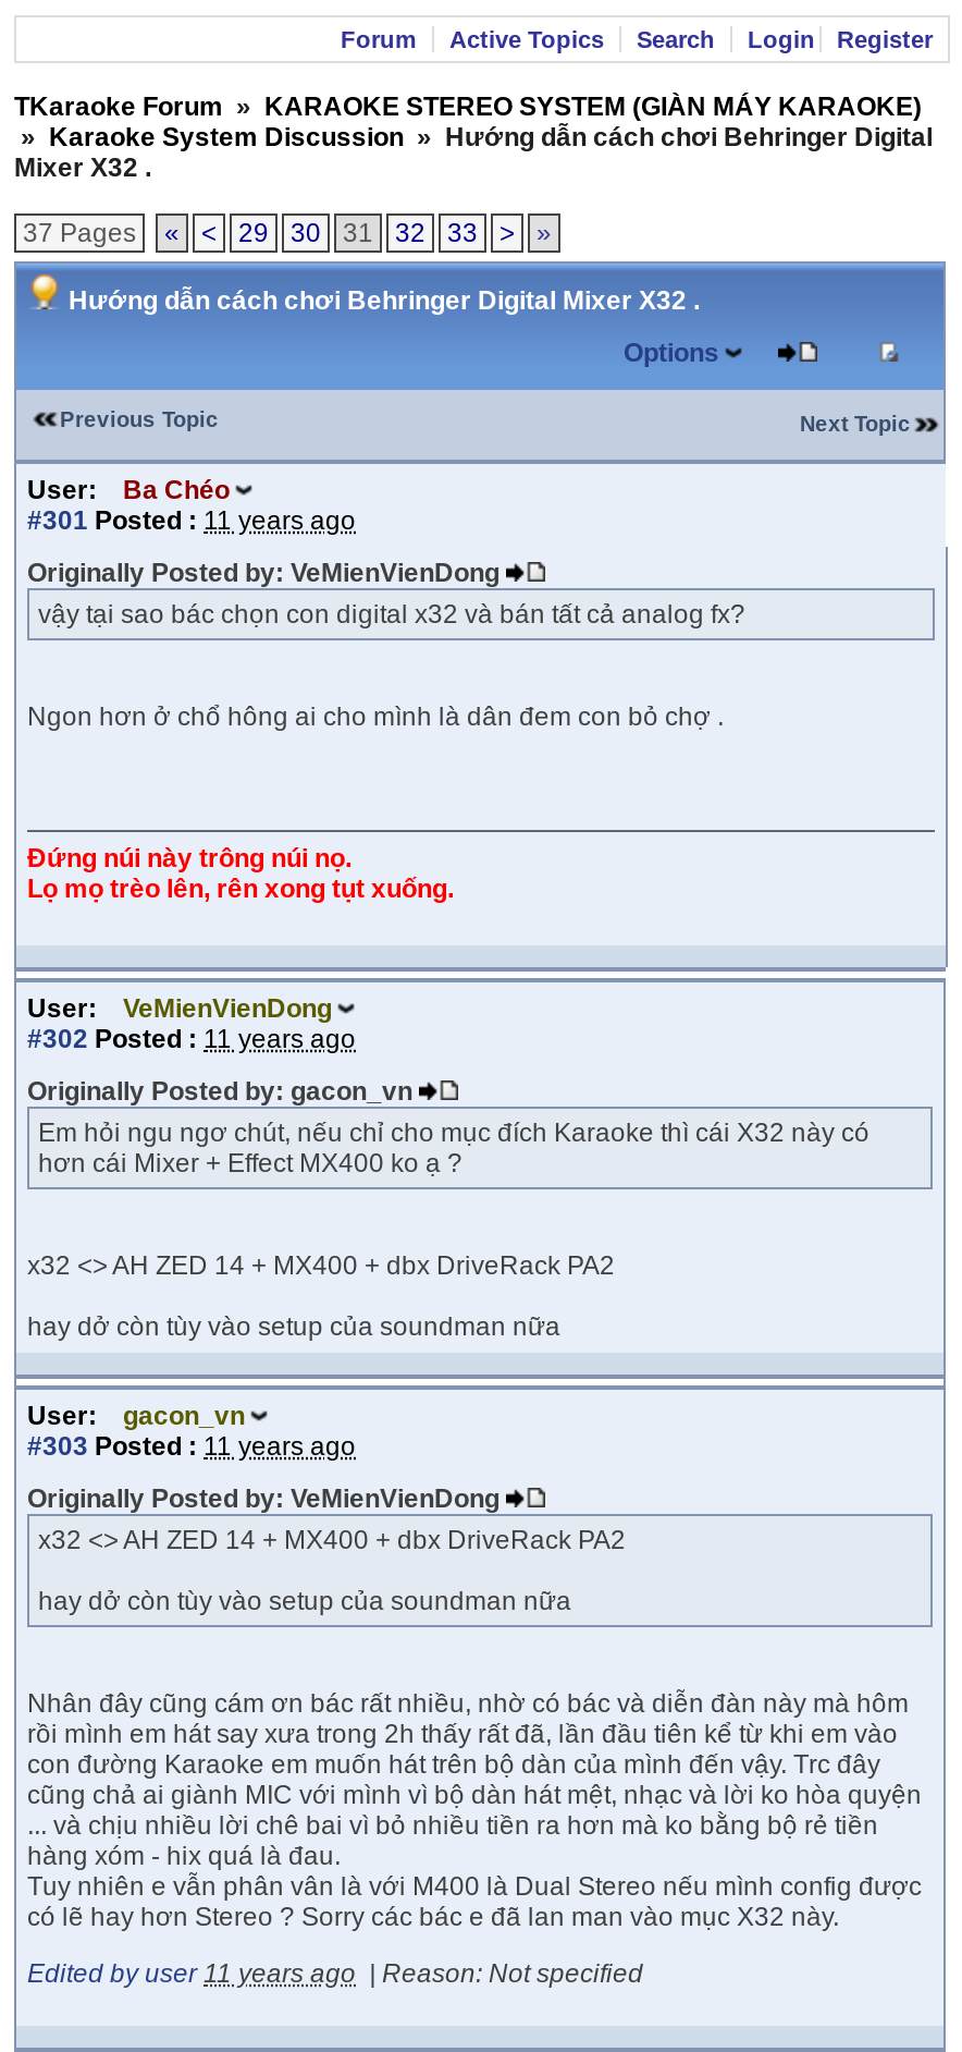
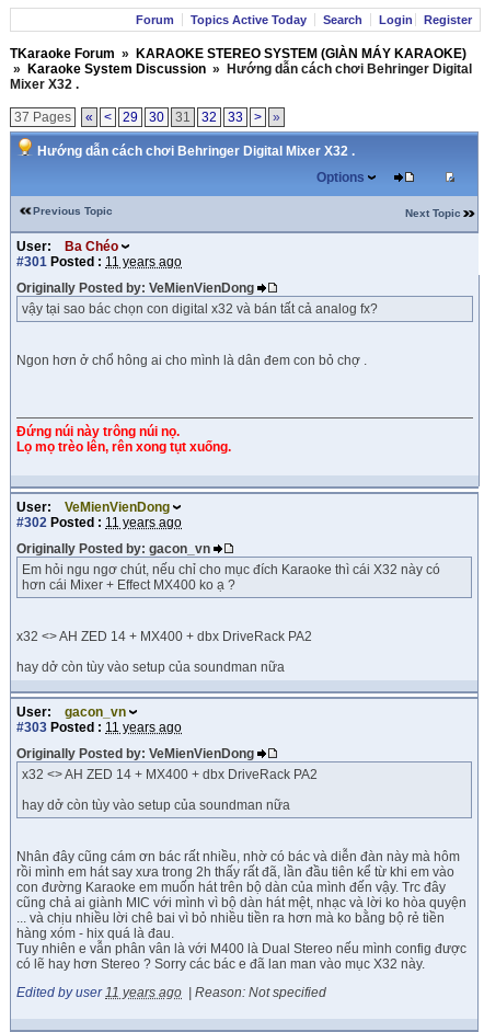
- Active Topics
+ Topics Active Today
